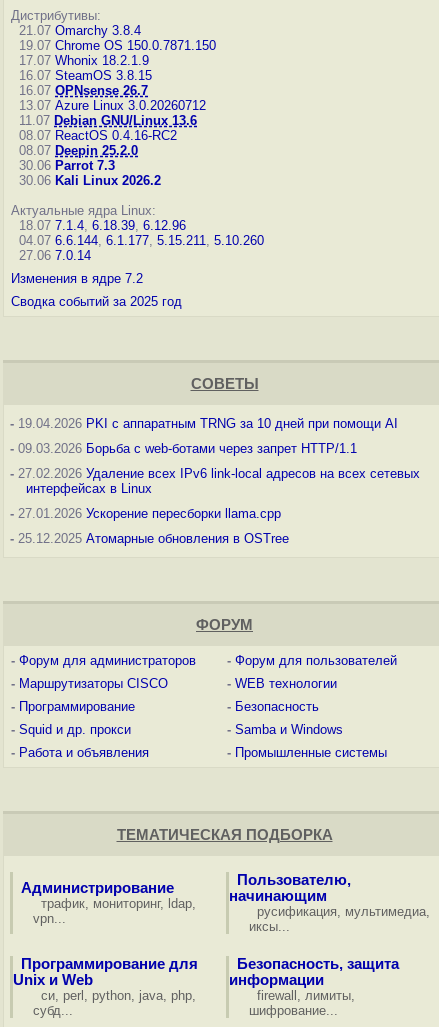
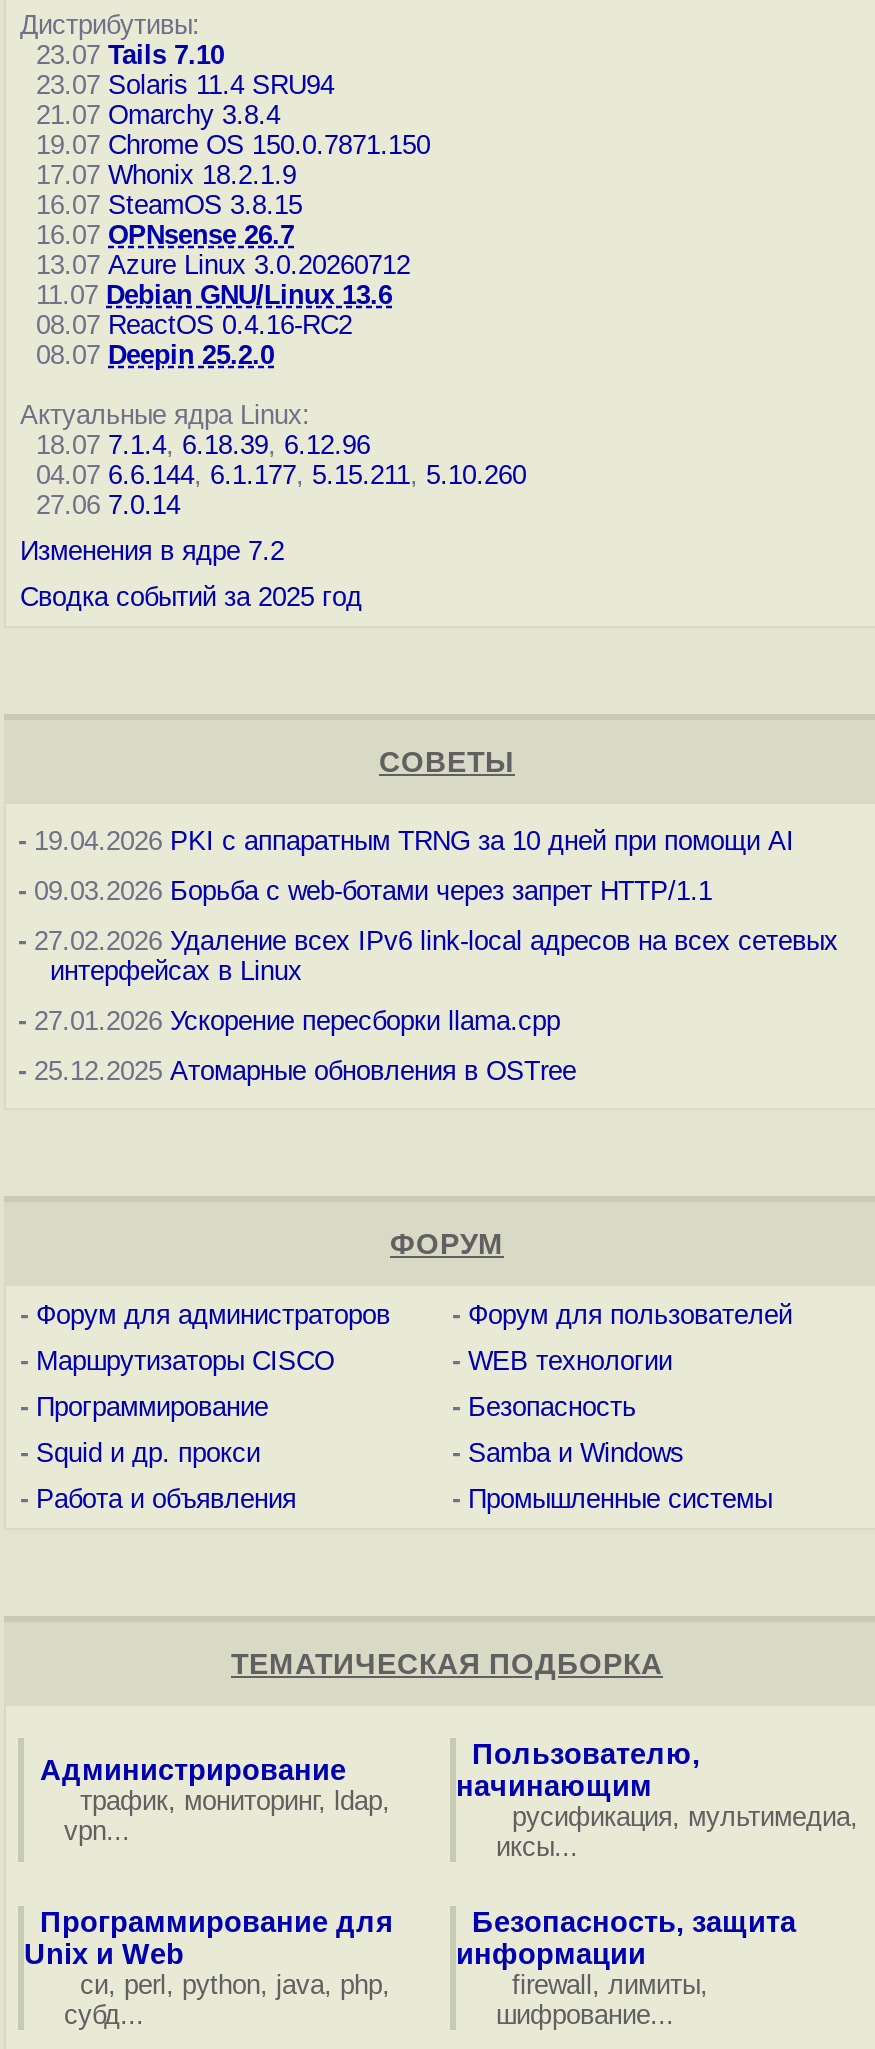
+ 23.07 Tails 7.10
+ 23.07 Solaris 11.4 SRU94

moved down: 21.07 Omarchy 3.8.4 | 19.07 Chrome OS 150.0.7871.150 | 17.07 Whonix 18.2.1.9 | ... | 08.07 ReactOS 0.4.16-RC2 | 08.07 Deepin 25.2.0

- 30.06 Parrot 7.3
- 30.06 Kali Linux 2026.2
